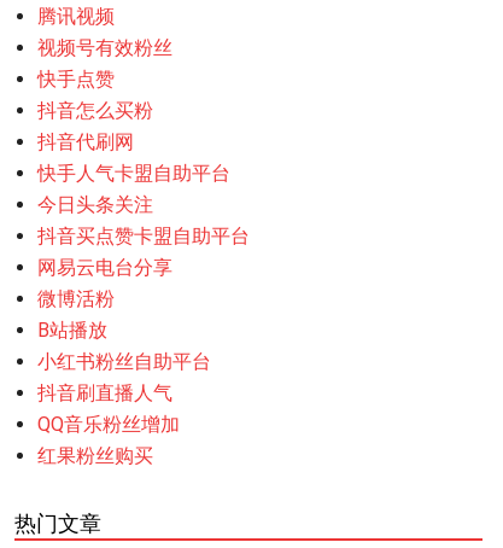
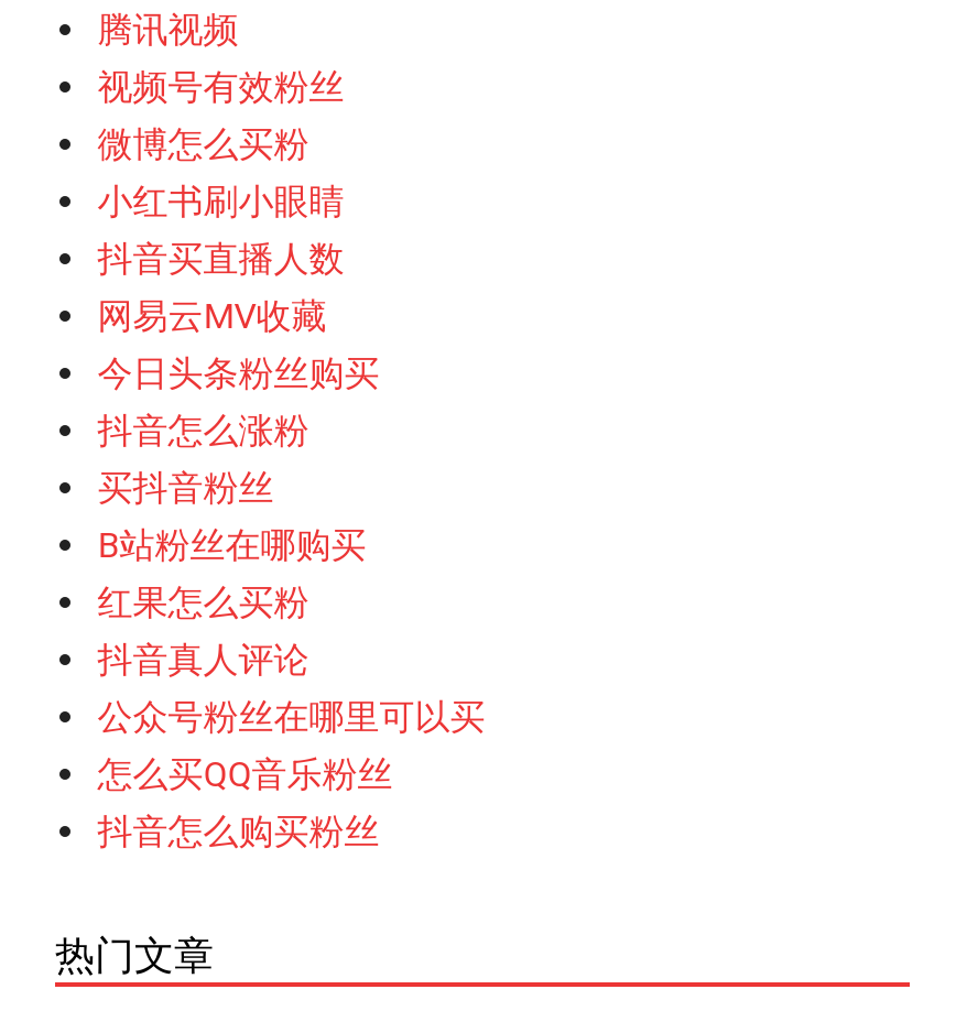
- 快手点赞
- 抖音怎么买粉
- 抖音代刷网
- 快手人气卡盟自助平台
- 今日头条关注
- 抖音买点赞卡盟自助平台
- 网易云电台分享
- 微博活粉
- B站播放
- 小红书粉丝自助平台
- 抖音刷直播人气
- QQ音乐粉丝增加
- 红果粉丝购买
+ 微博怎么买粉
+ 小红书刷小眼睛
+ 抖音买直播人数
+ 网易云MV收藏
+ 今日头条粉丝购买
+ 抖音怎么涨粉
+ 买抖音粉丝
+ B站粉丝在哪购买
+ 红果怎么买粉
+ 抖音真人评论
+ 公众号粉丝在哪里可以买
+ 怎么买QQ音乐粉丝
+ 抖音怎么购买粉丝
